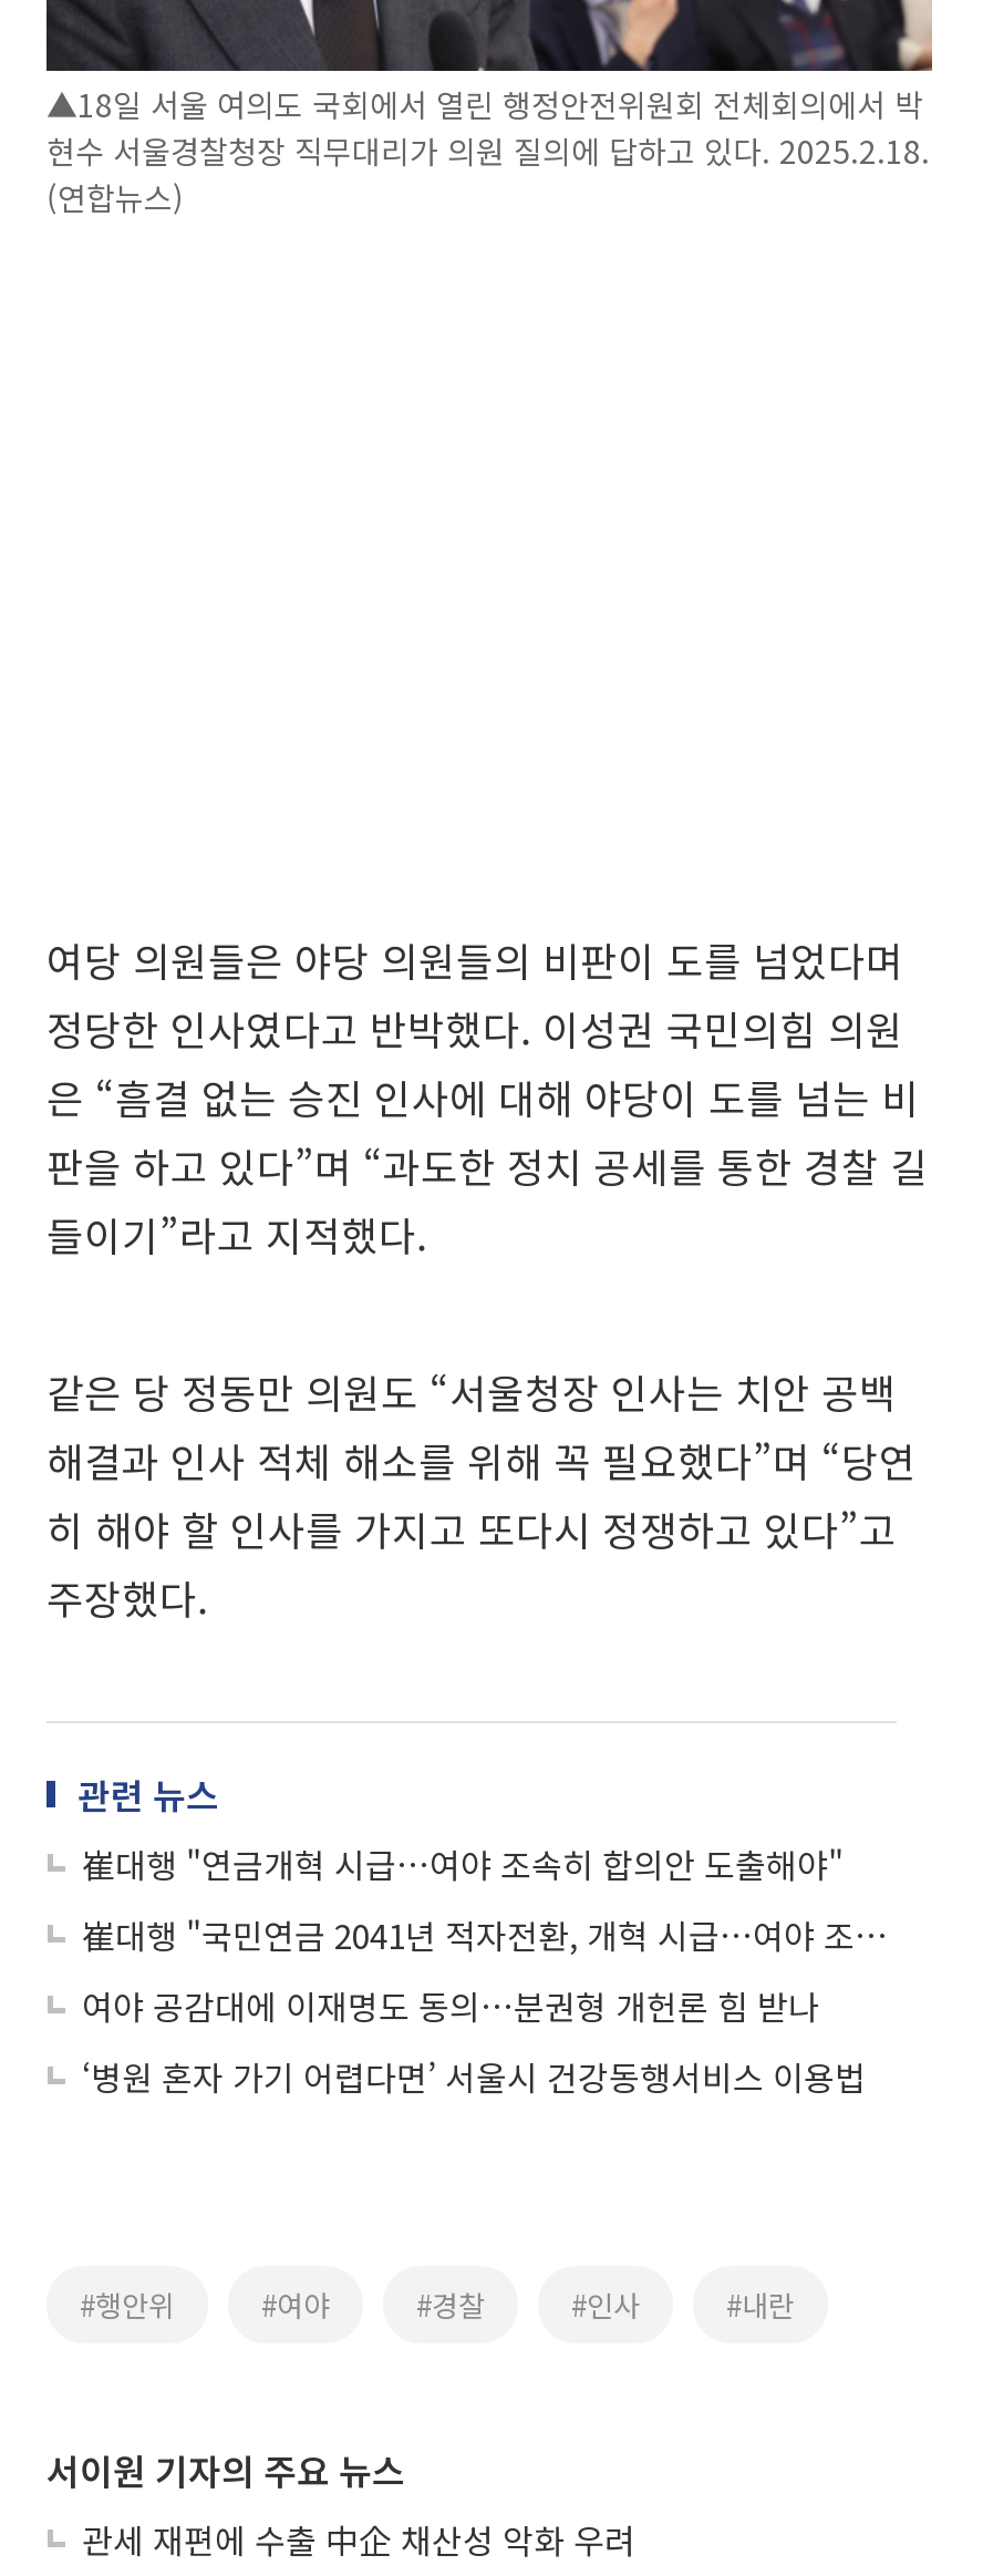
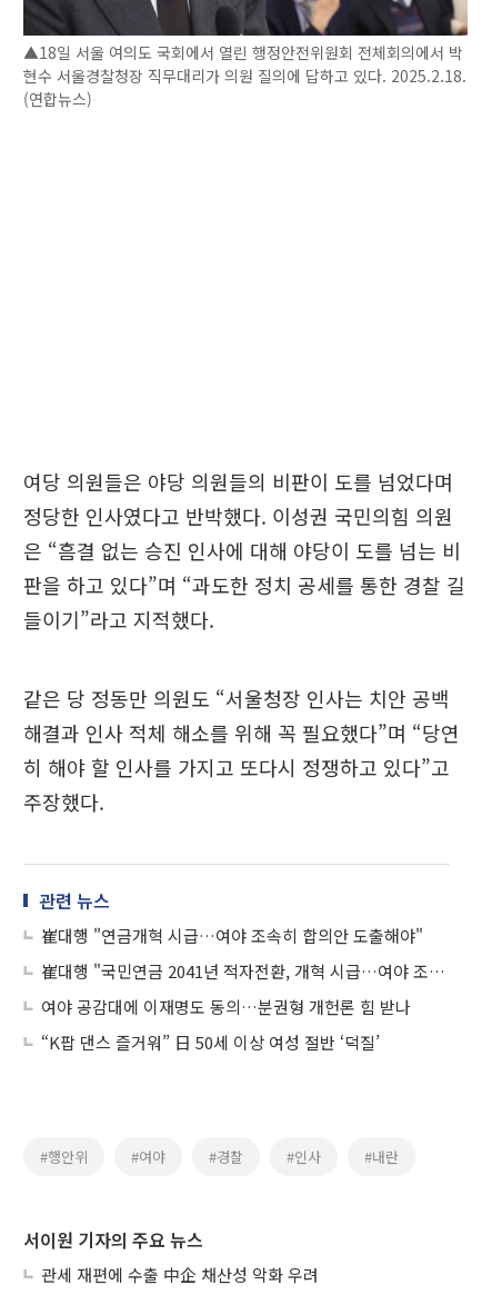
- ‘병원 혼자 가기 어렵다면’ 서울시 건강동행서비스 이용법
+ “K팝 댄스 즐거워” 日 50세 이상 여성 절반 ‘덕질’
